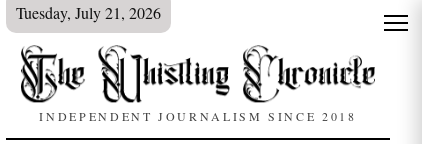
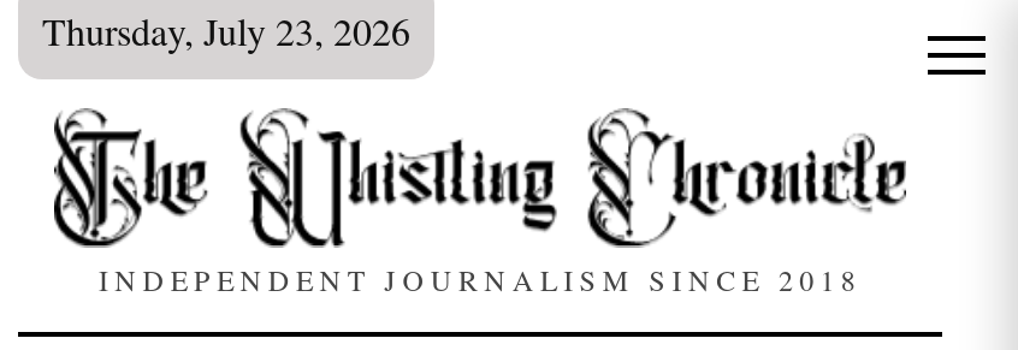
- Tuesday, July 21, 2026
+ Thursday, July 23, 2026
